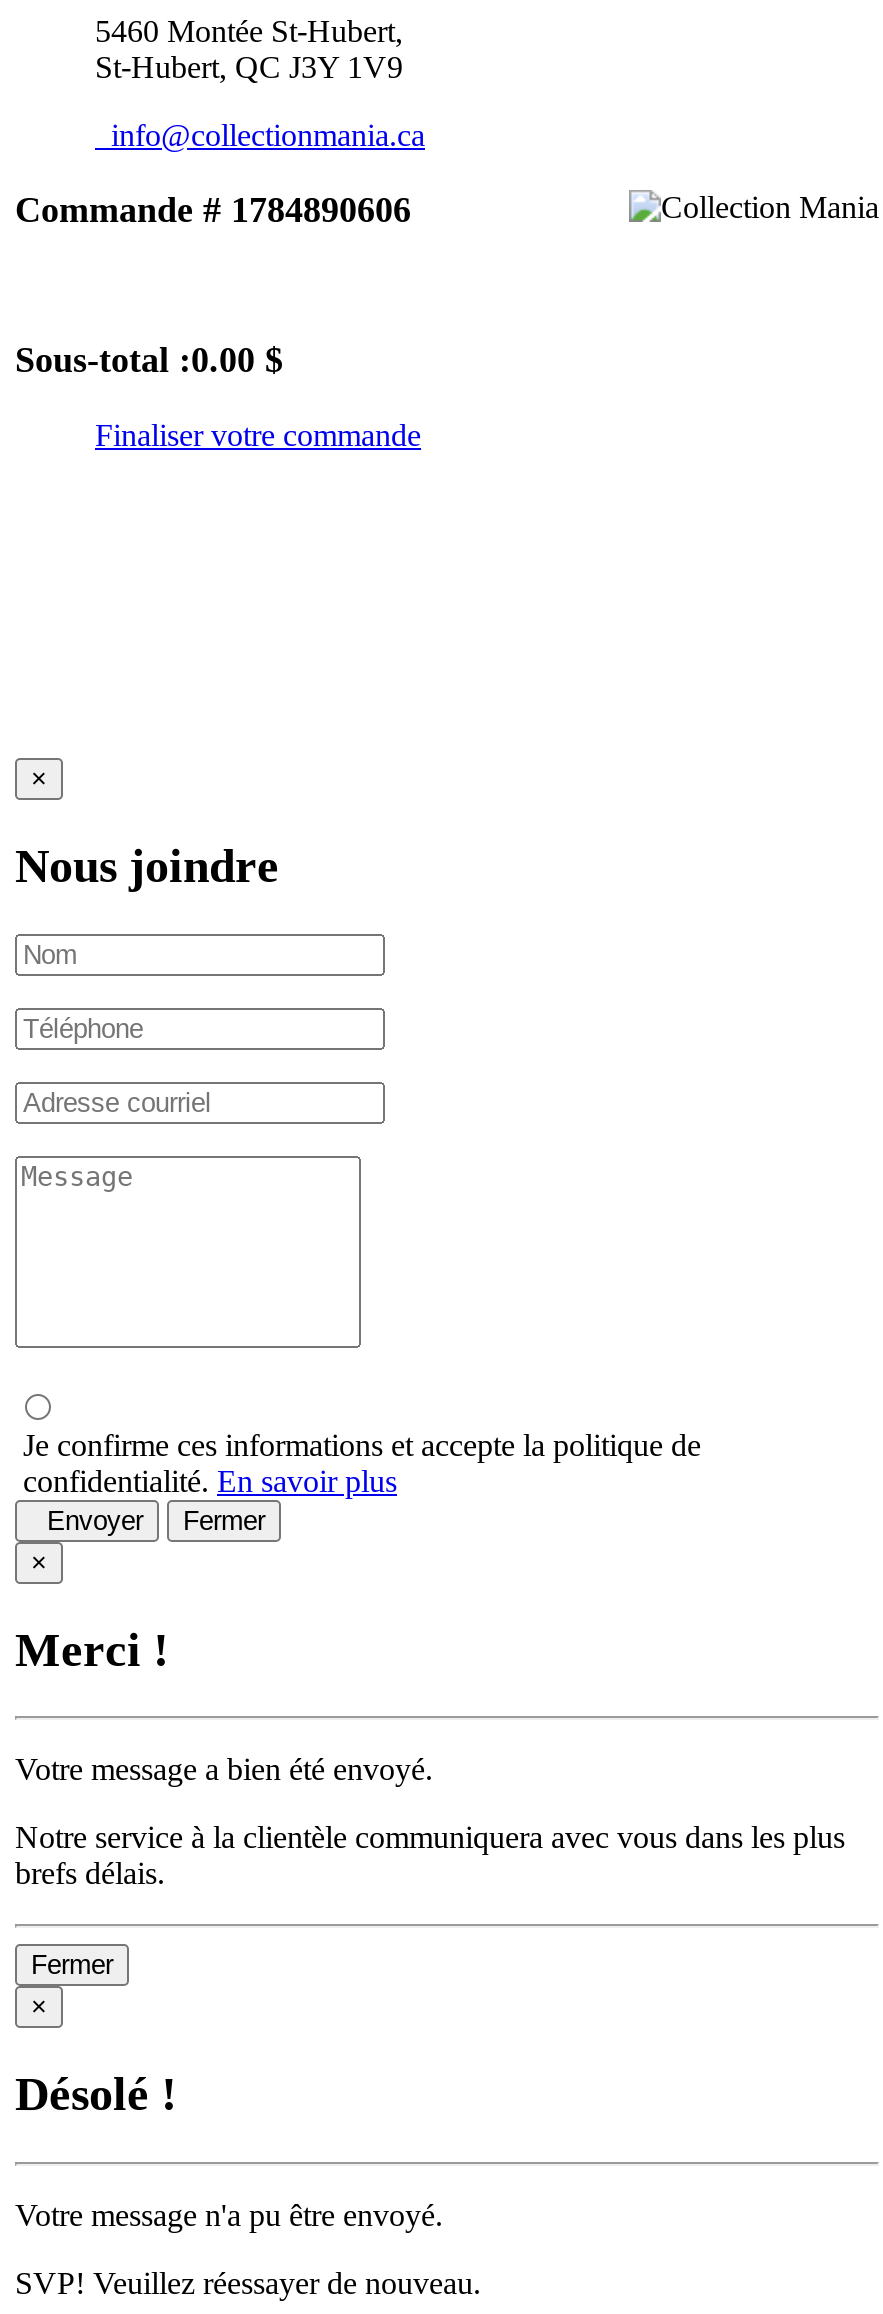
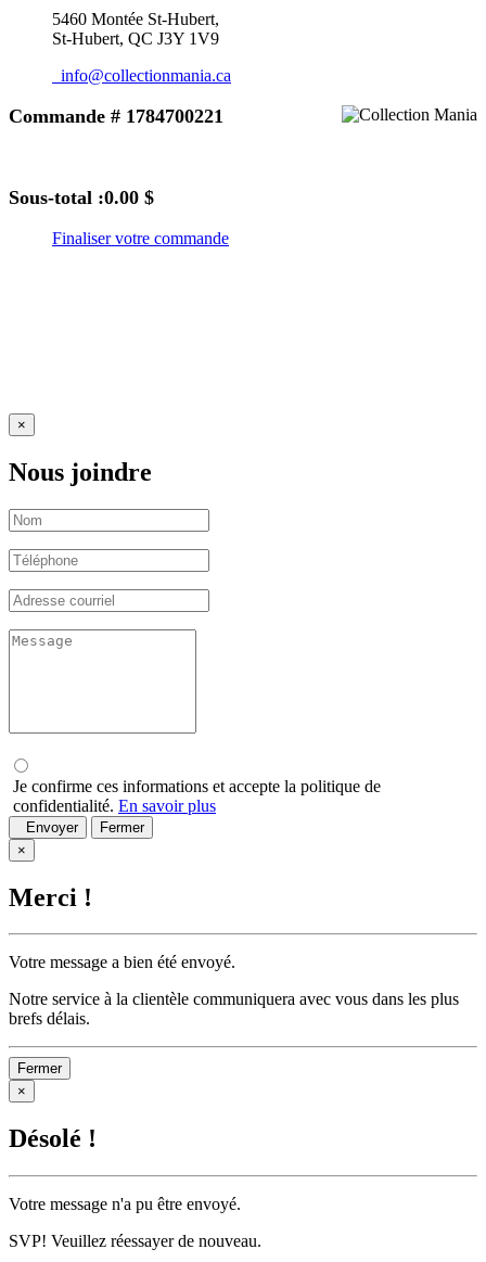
- Commande # 1784890606
+ Commande # 1784700221
